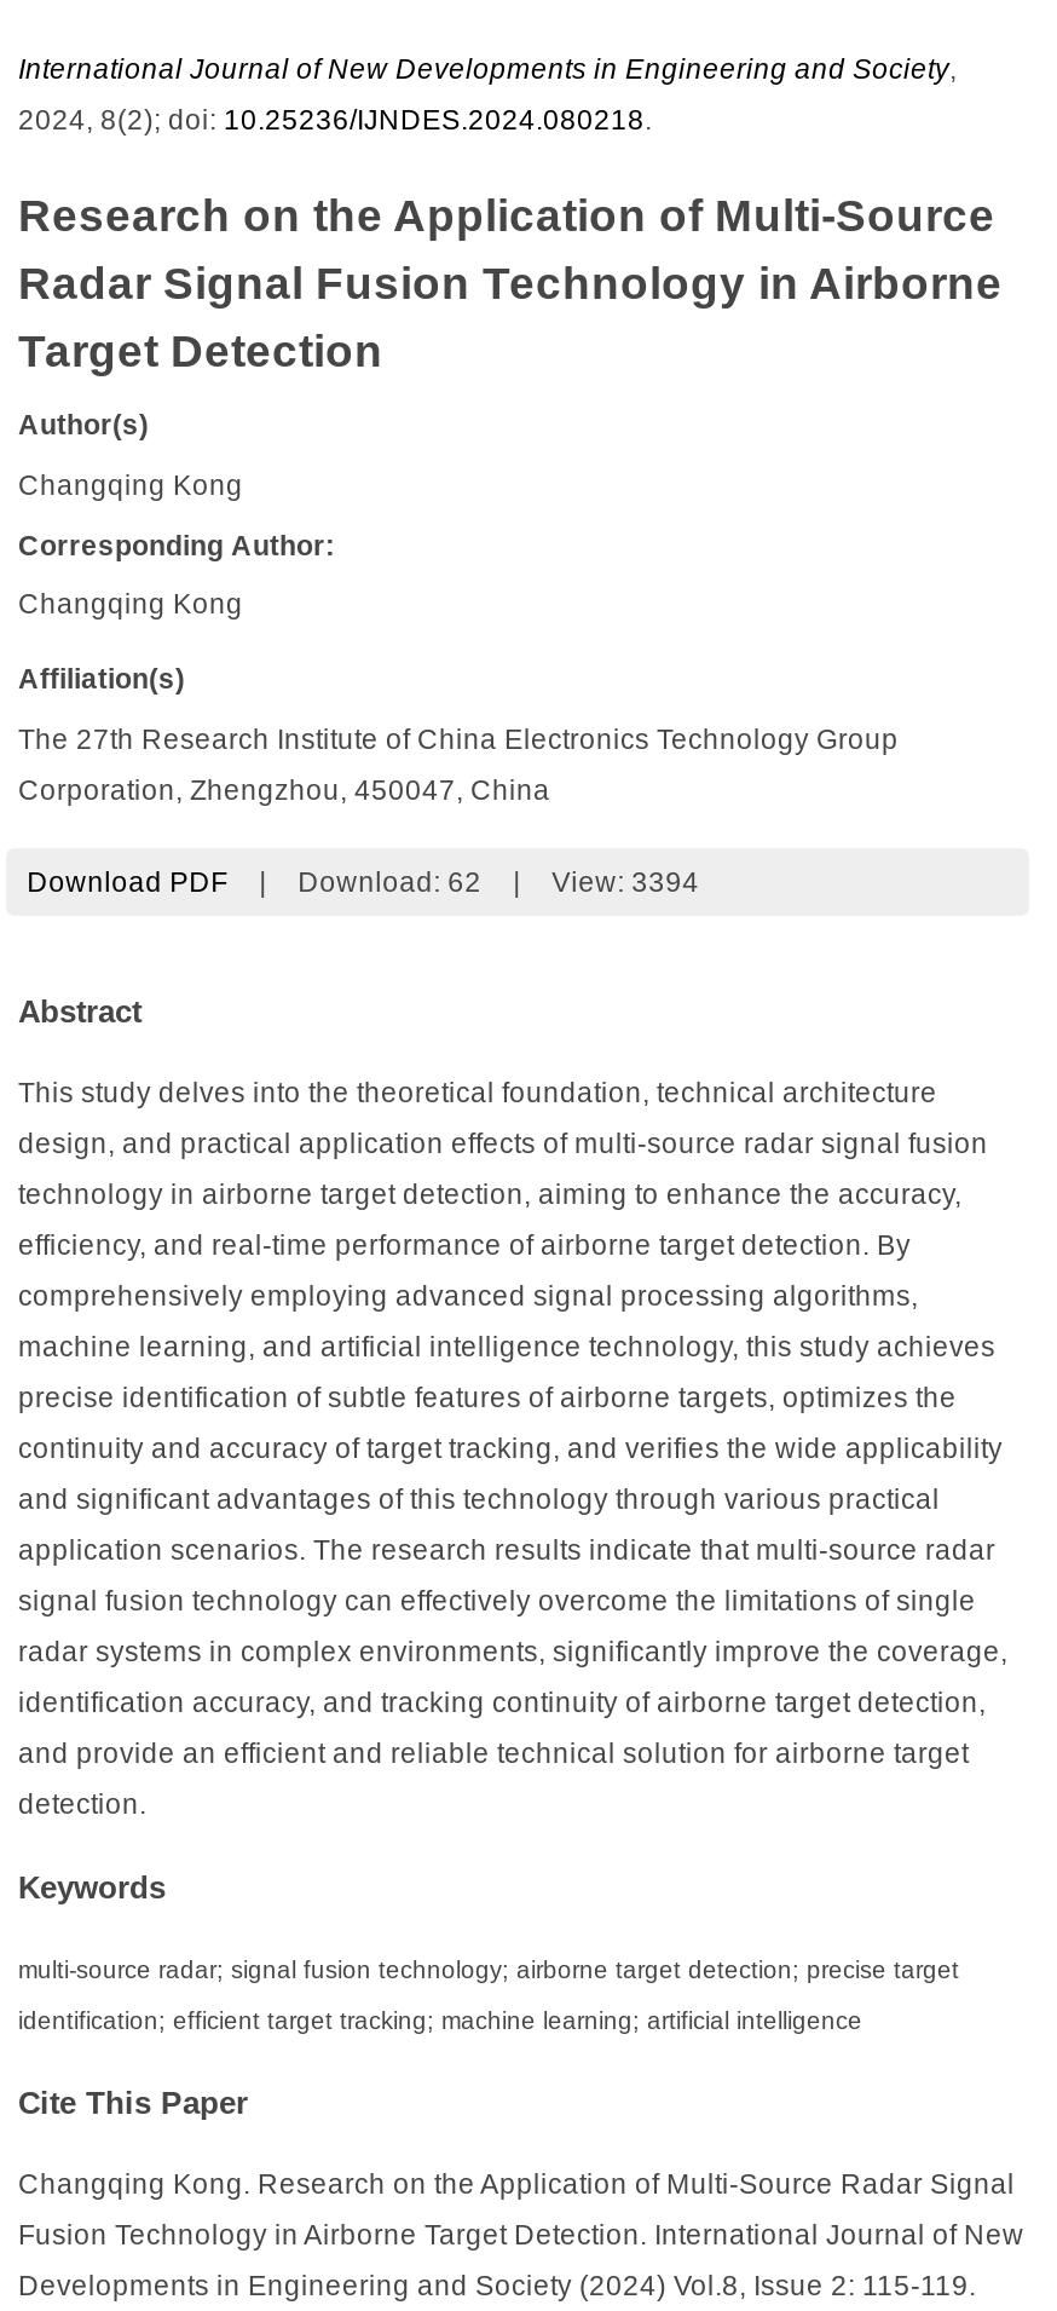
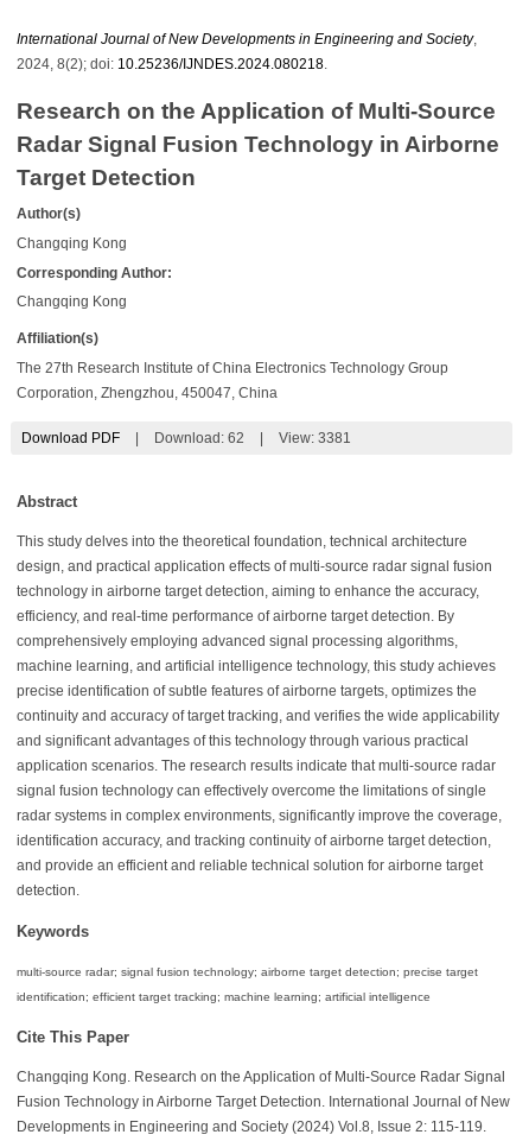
- View: 3394
+ View: 3381
